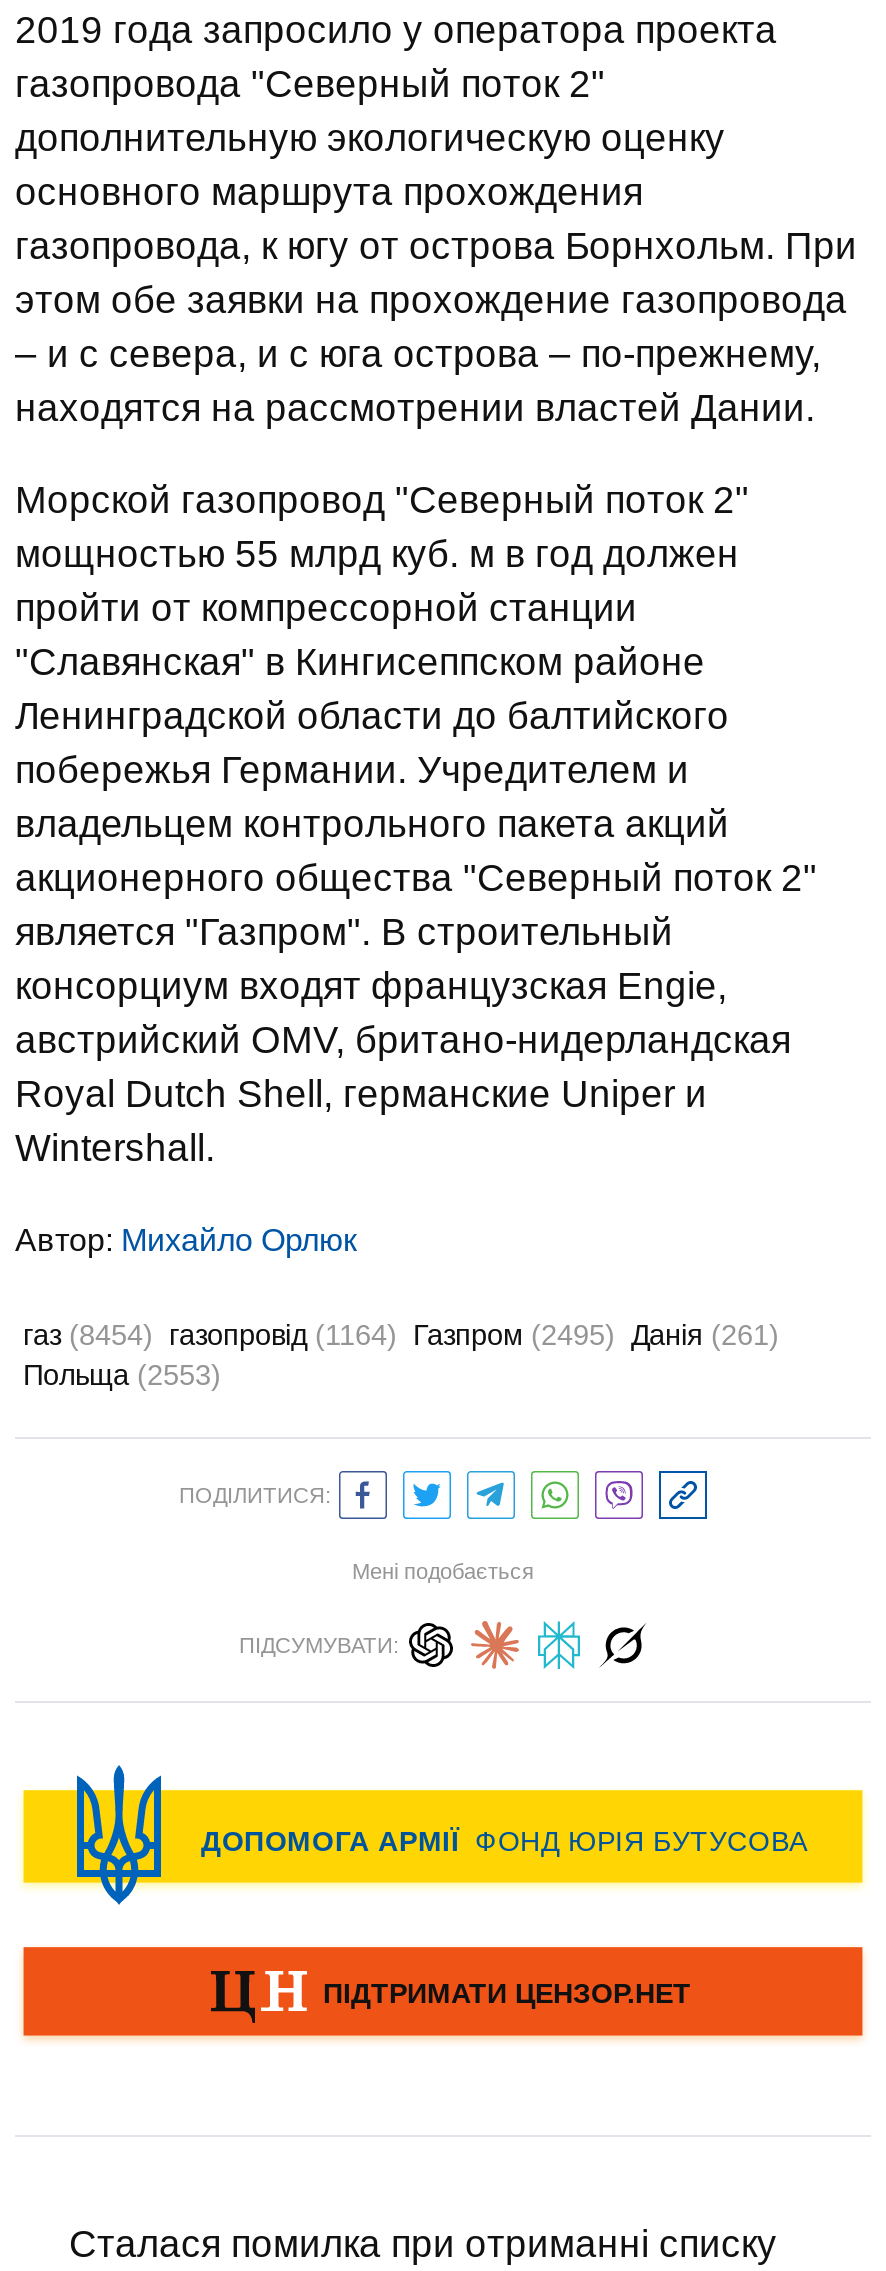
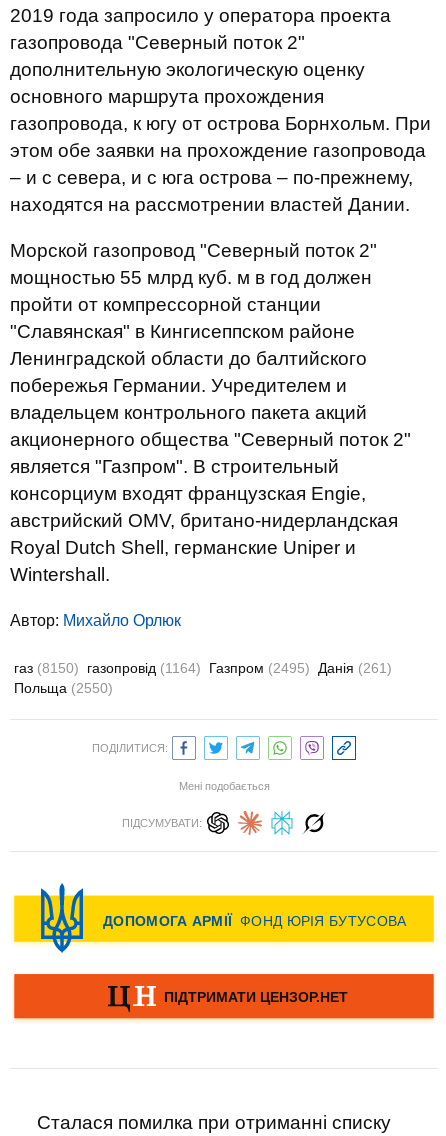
- газ (8454) газопровід (1164) Газпром (2495) Данія (261)
+ газ (8150) газопровід (1164) Газпром (2495) Данія (261)

- Польща (2553)
+ Польща (2550)
